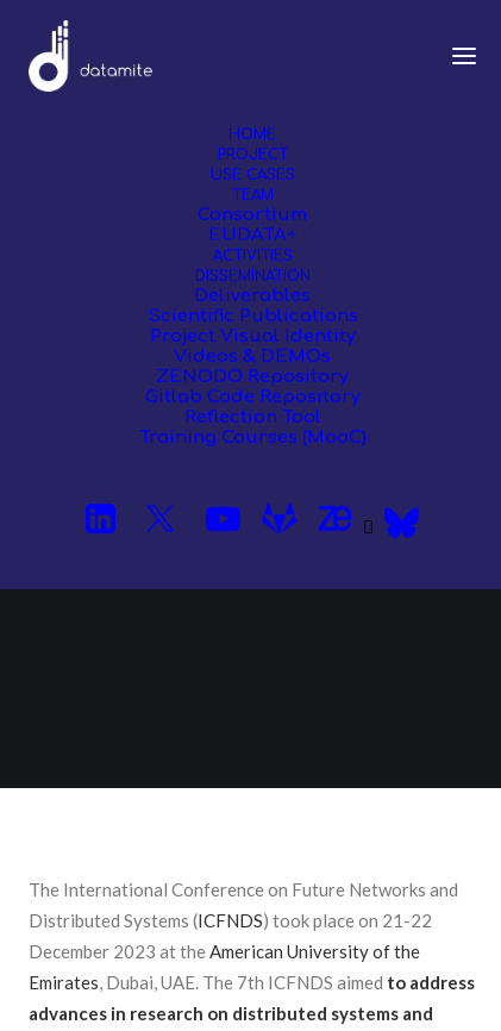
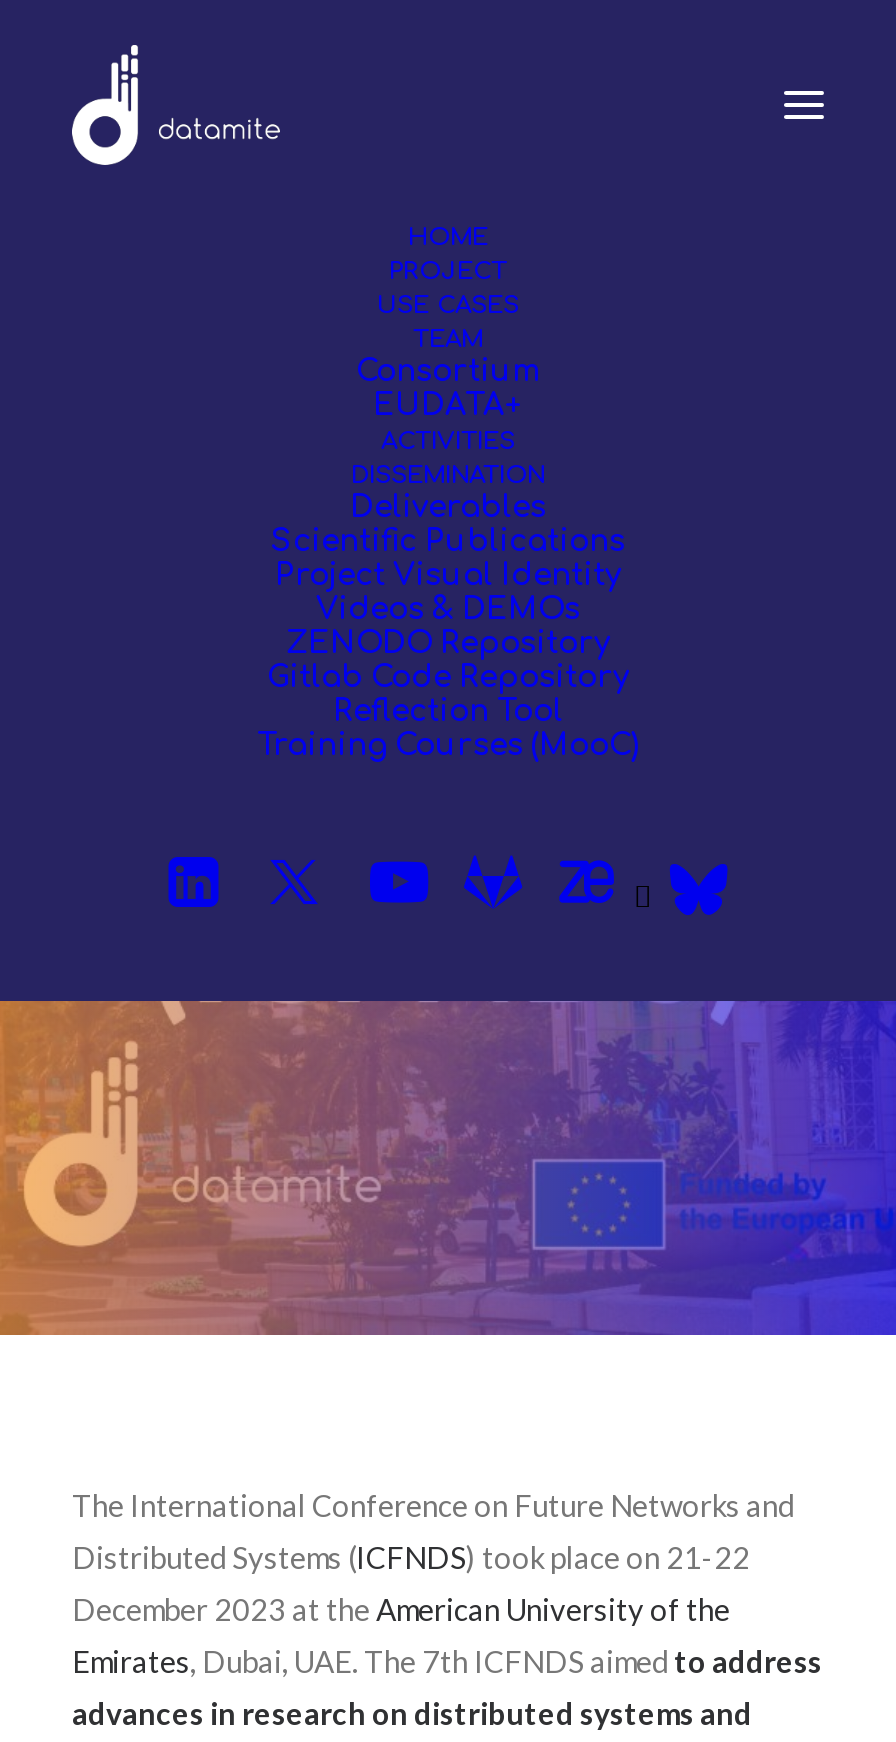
+ [image]
